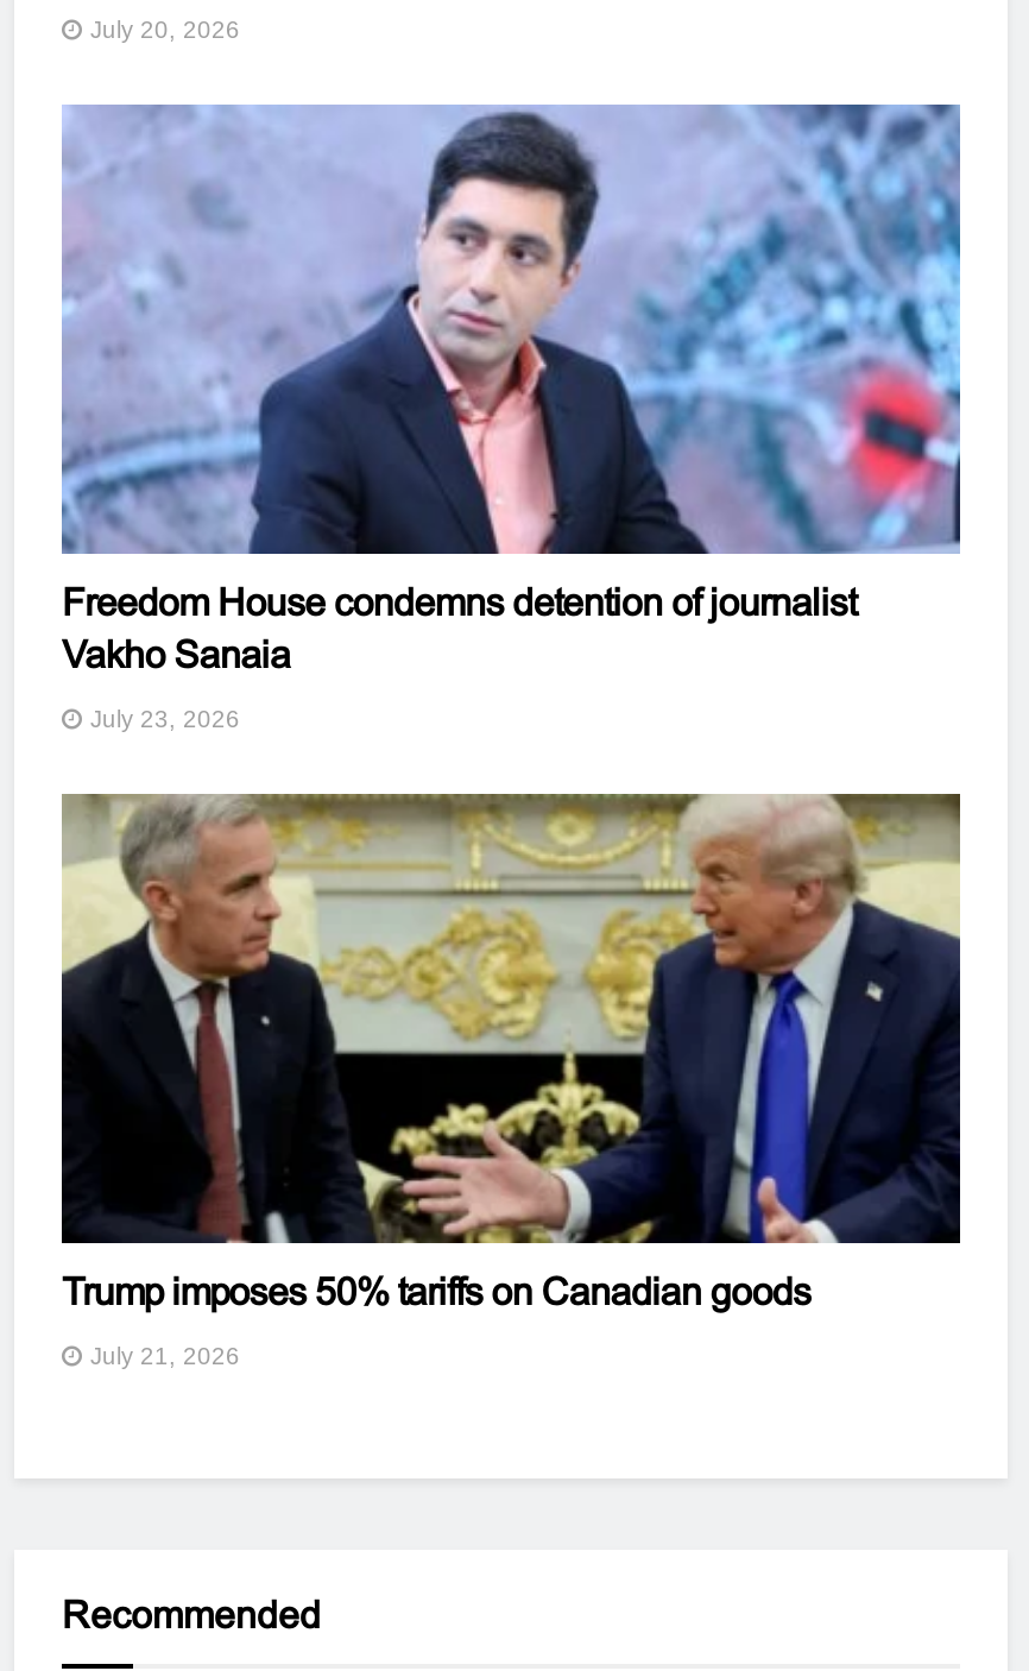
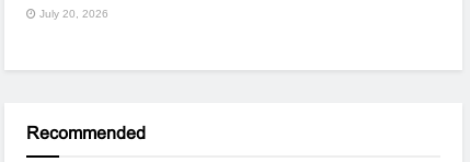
- [image]
- Freedom House condemns detention of journalist
- Vakho Sanaia
- July 23, 2026

- [image]
- Trump imposes 50% tariffs on Canadian goods
- July 21, 2026
